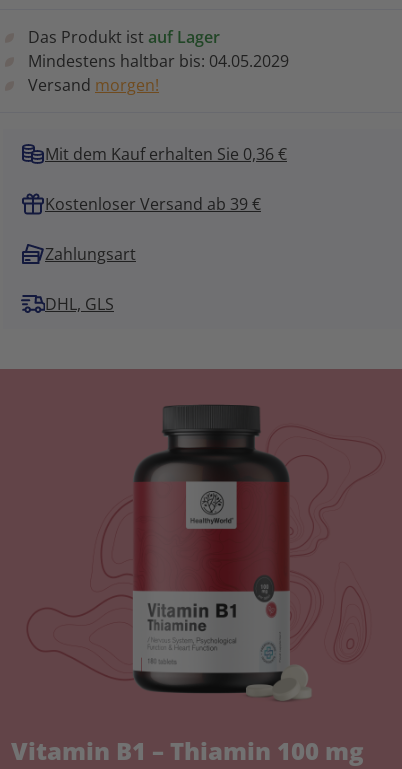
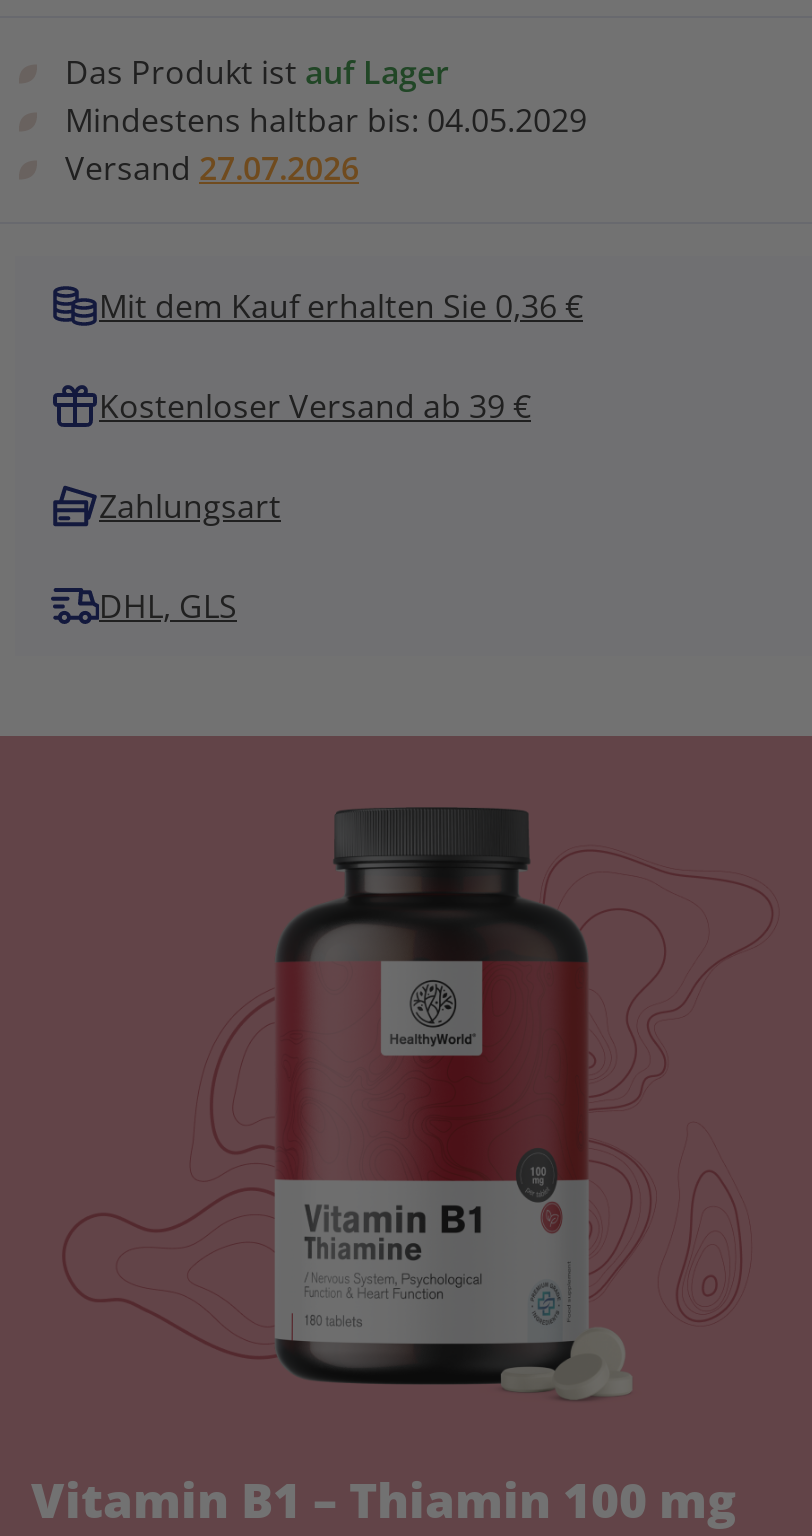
- Versand morgen!
+ Versand 27.07.2026
